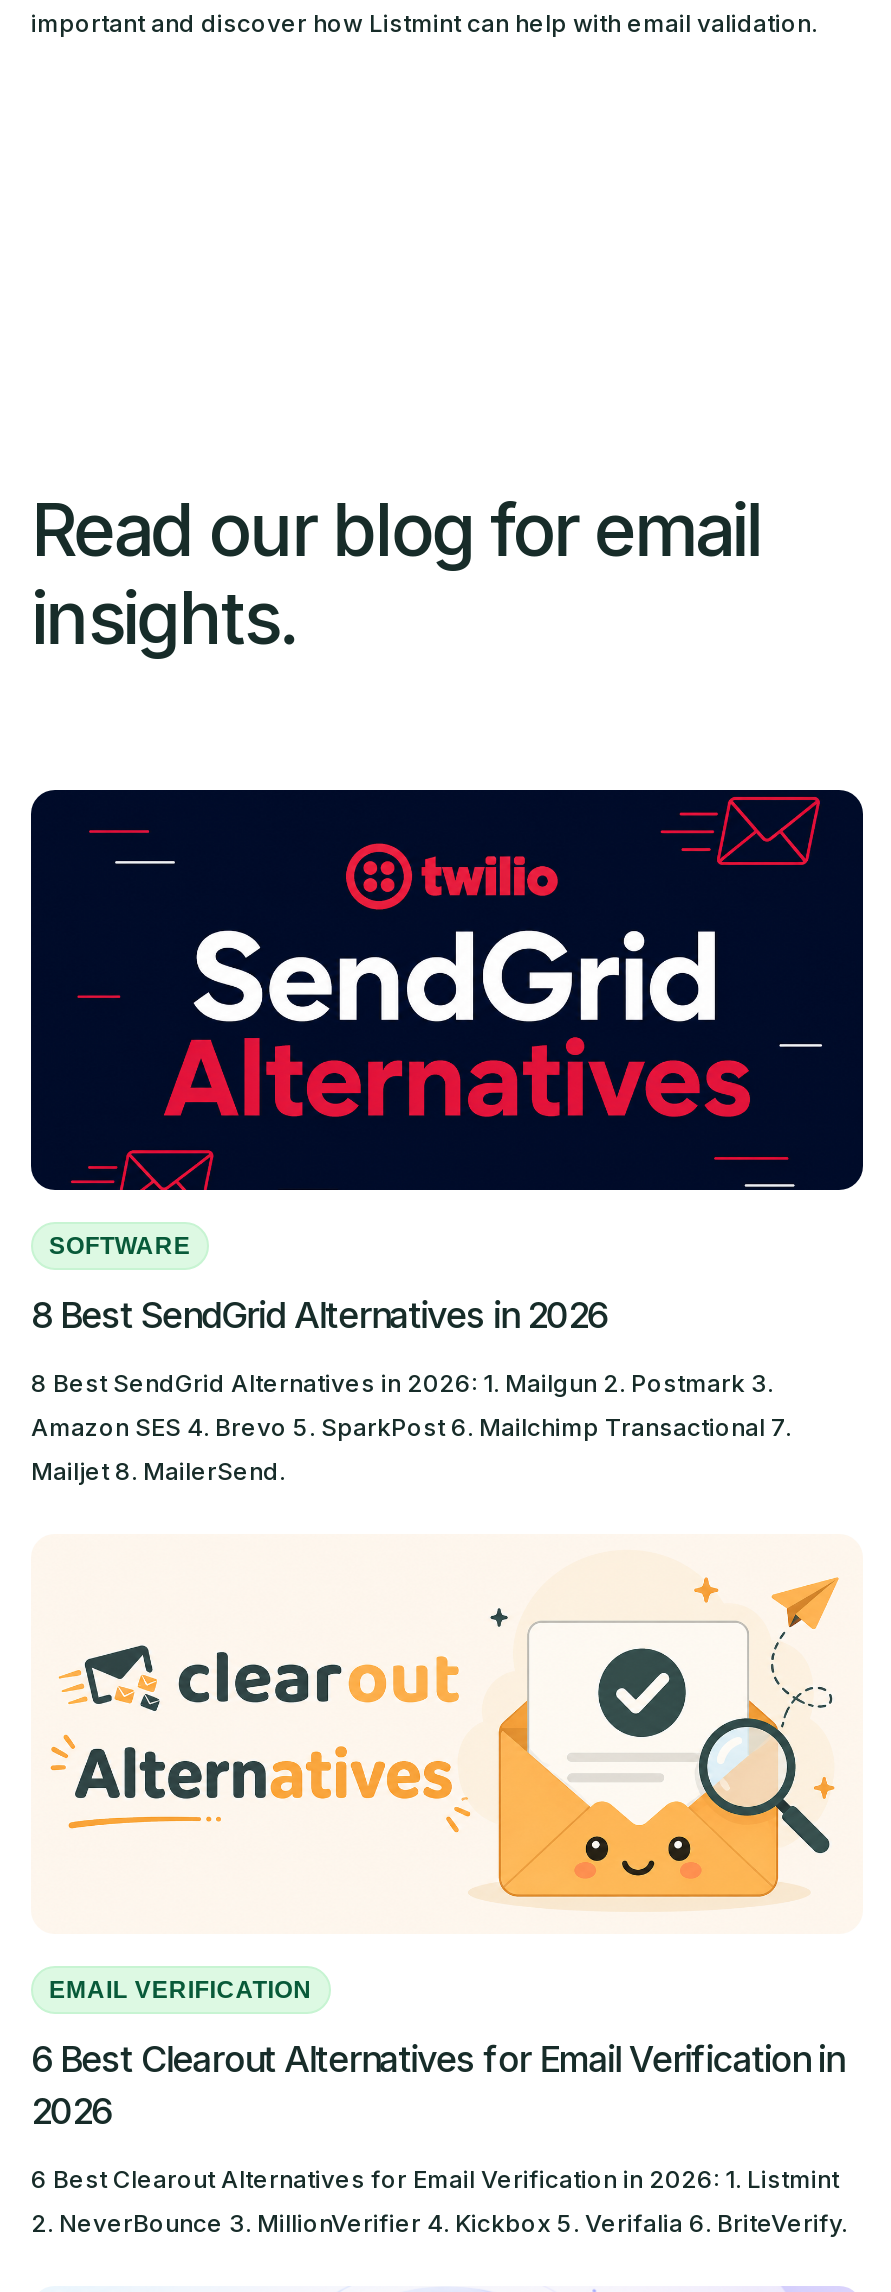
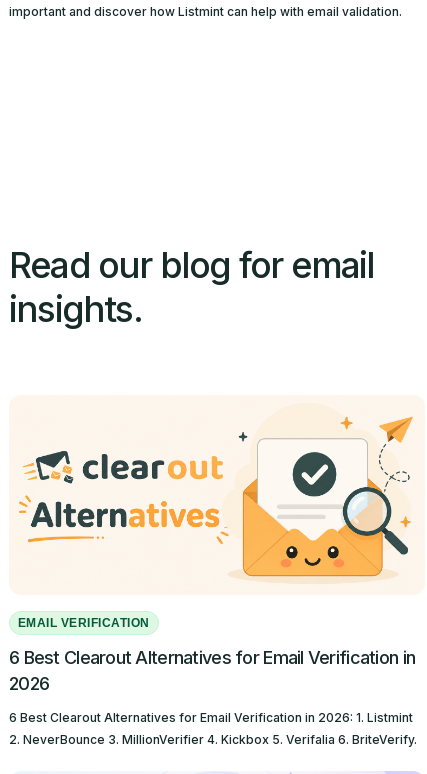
- [image]
- SOFTWARE
- 8 Best SendGrid Alternatives in 2026
- 8 Best SendGrid Alternatives in 2026: 1. Mailgun 2. Postmark 3.
- Amazon SES 4. Brevo 5. SparkPost 6. Mailchimp Transactional 7.
- Mailjet 8. MailerSend.
